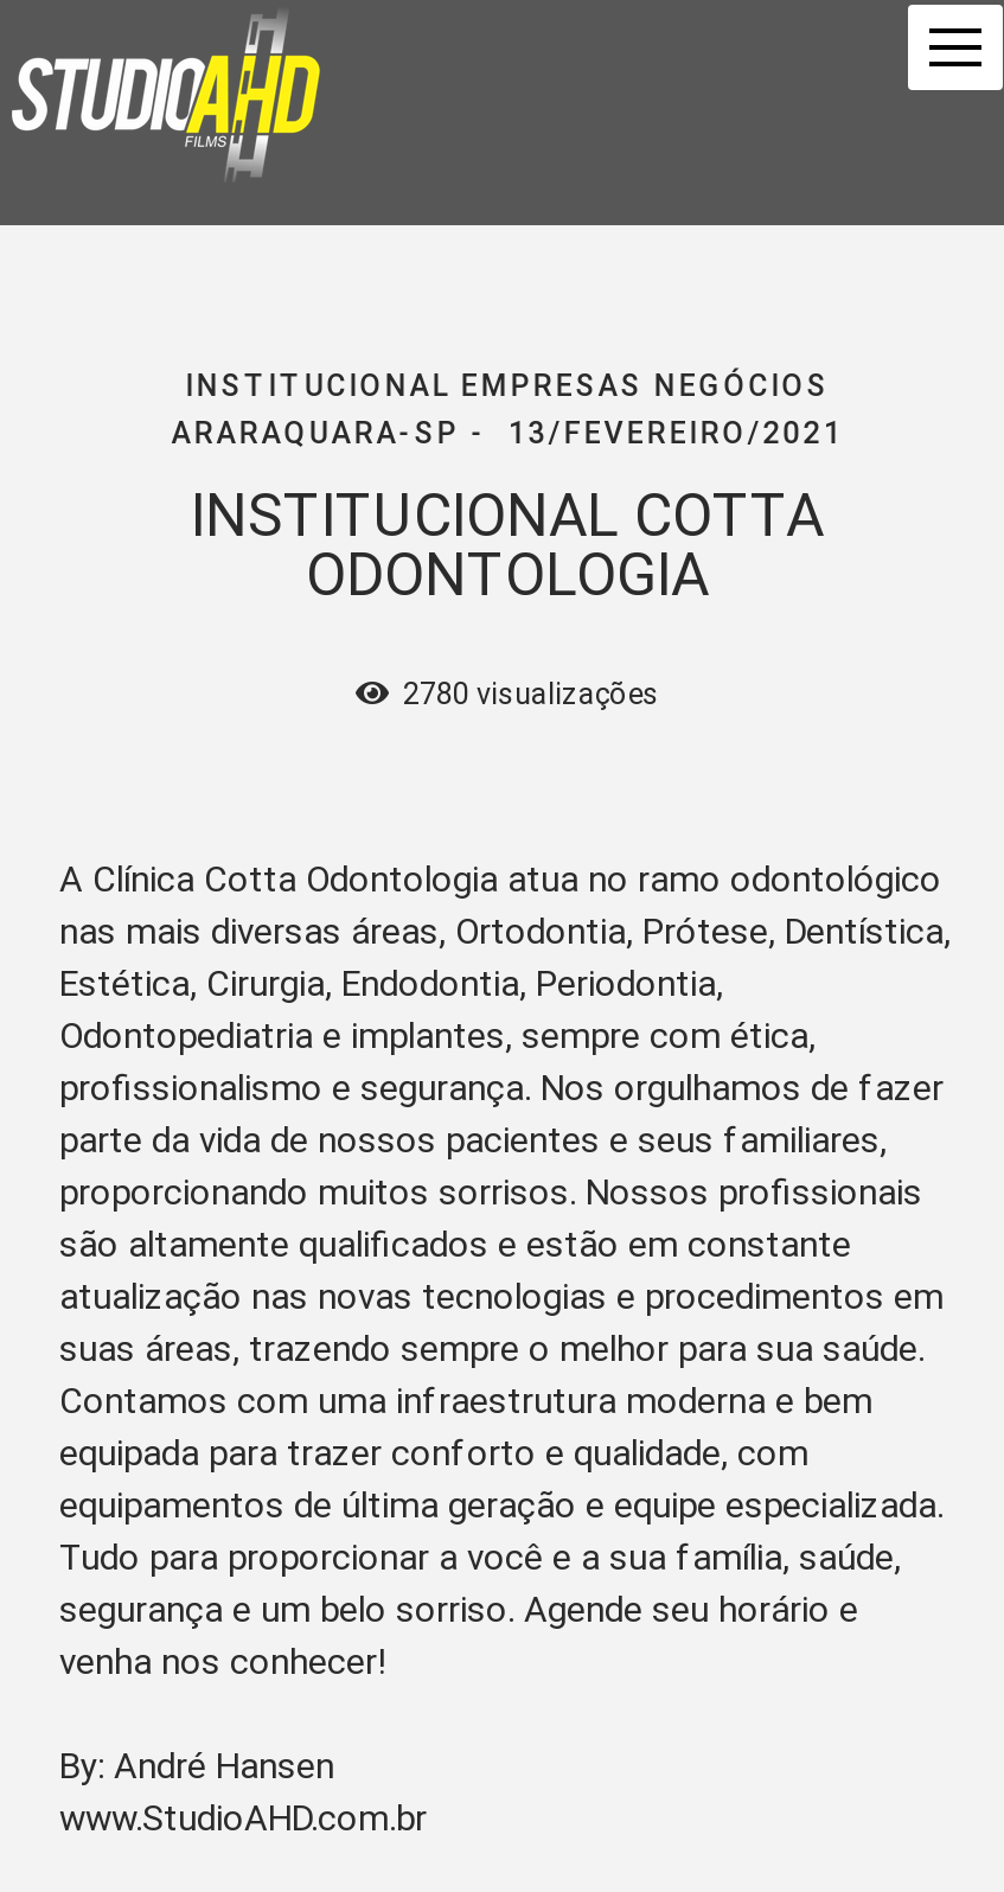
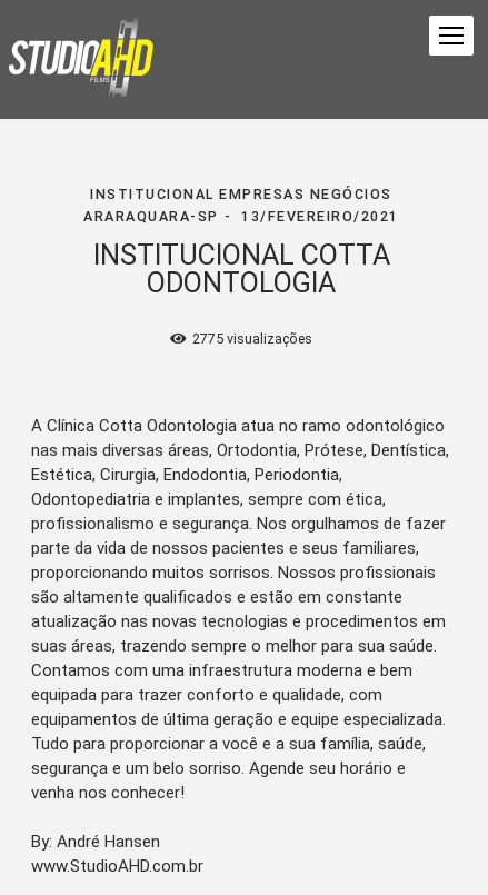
- 2780 visualizações
+ 2775 visualizações
